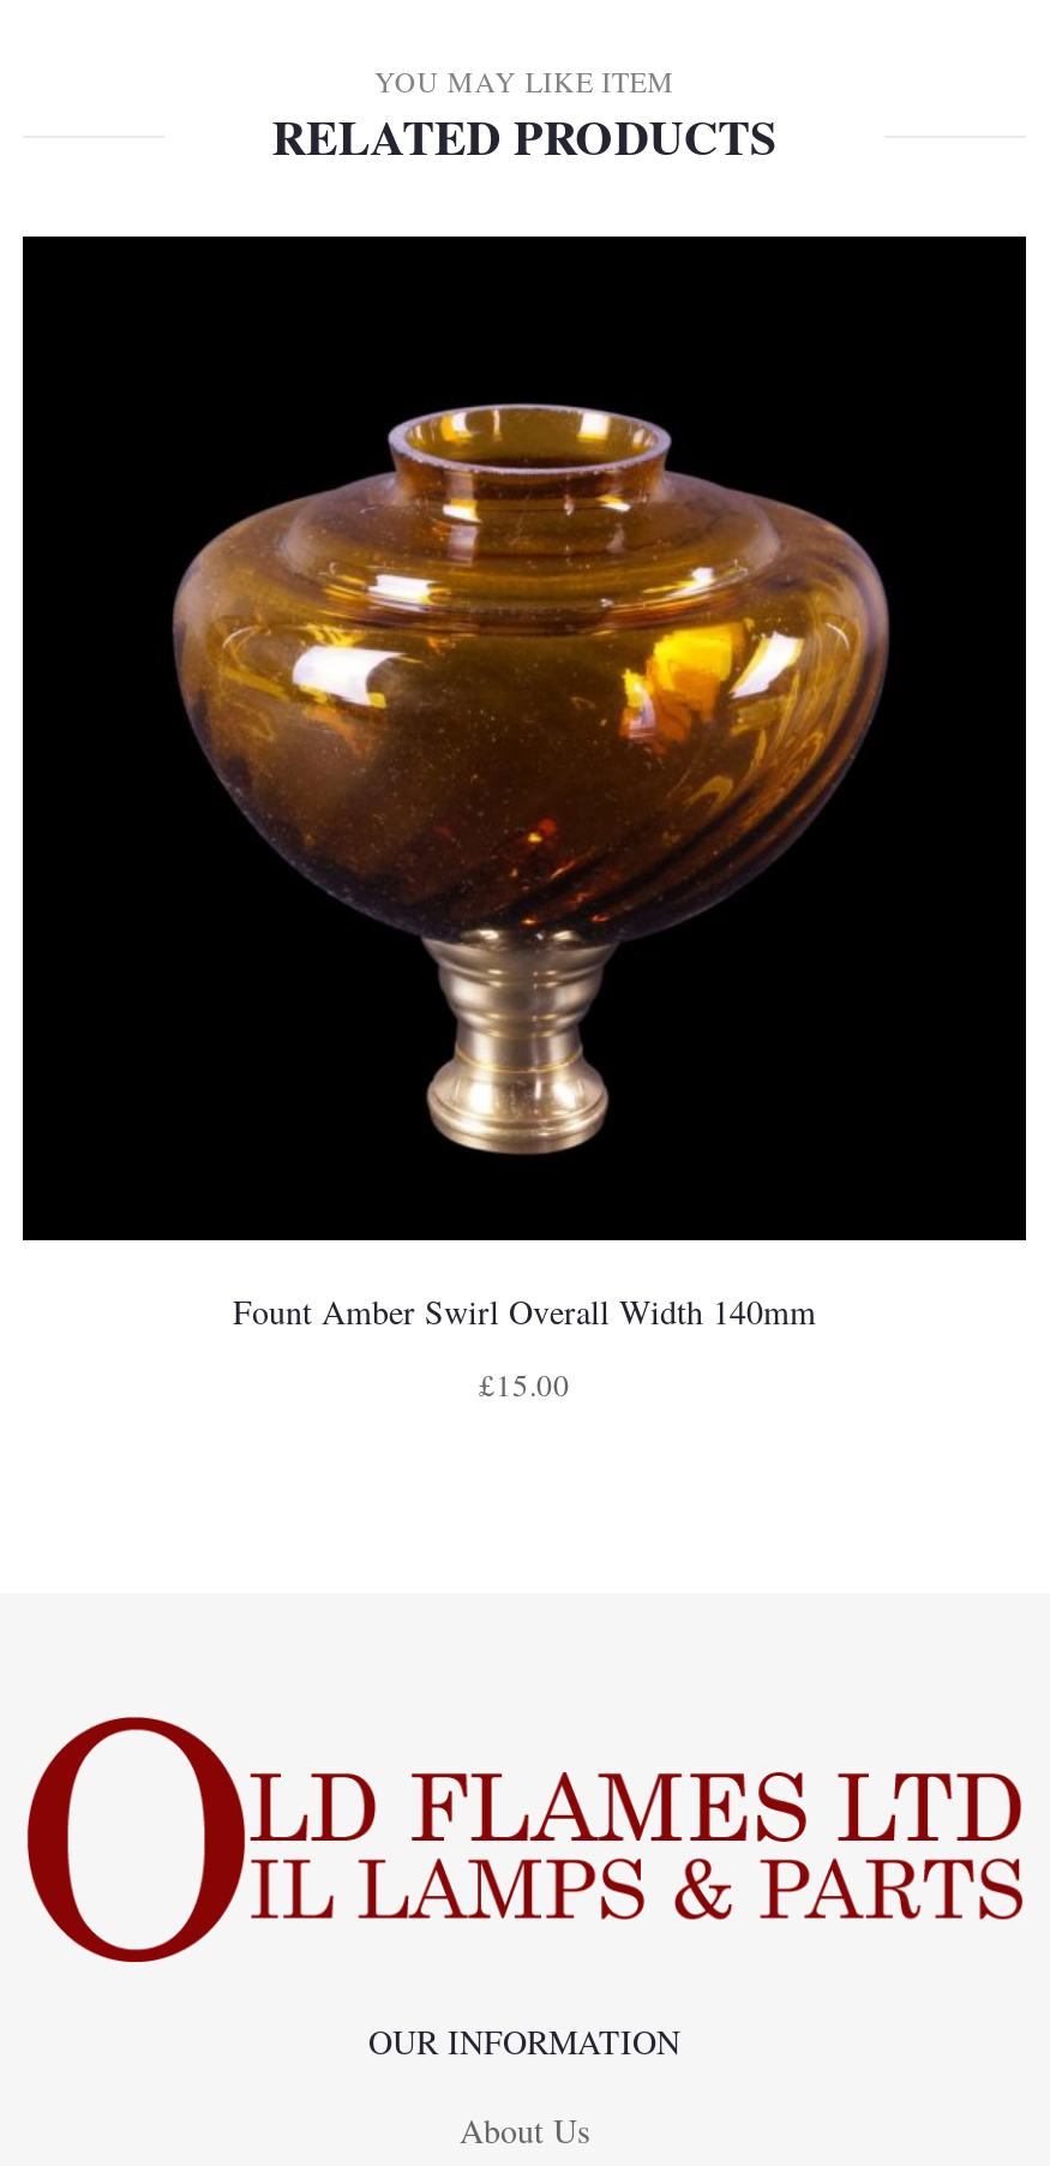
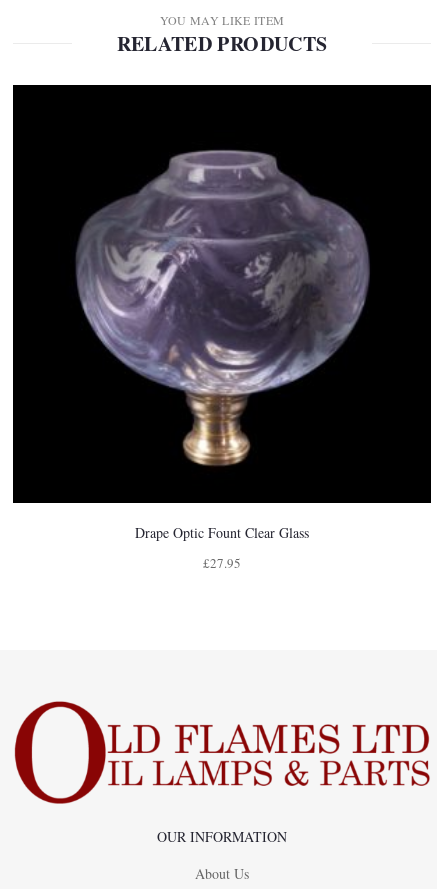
- [image]
+ [image]

- Fount Amber Swirl Overall Width 140mm
+ Drape Optic Fount Clear Glass

- £15.00
+ £27.95
